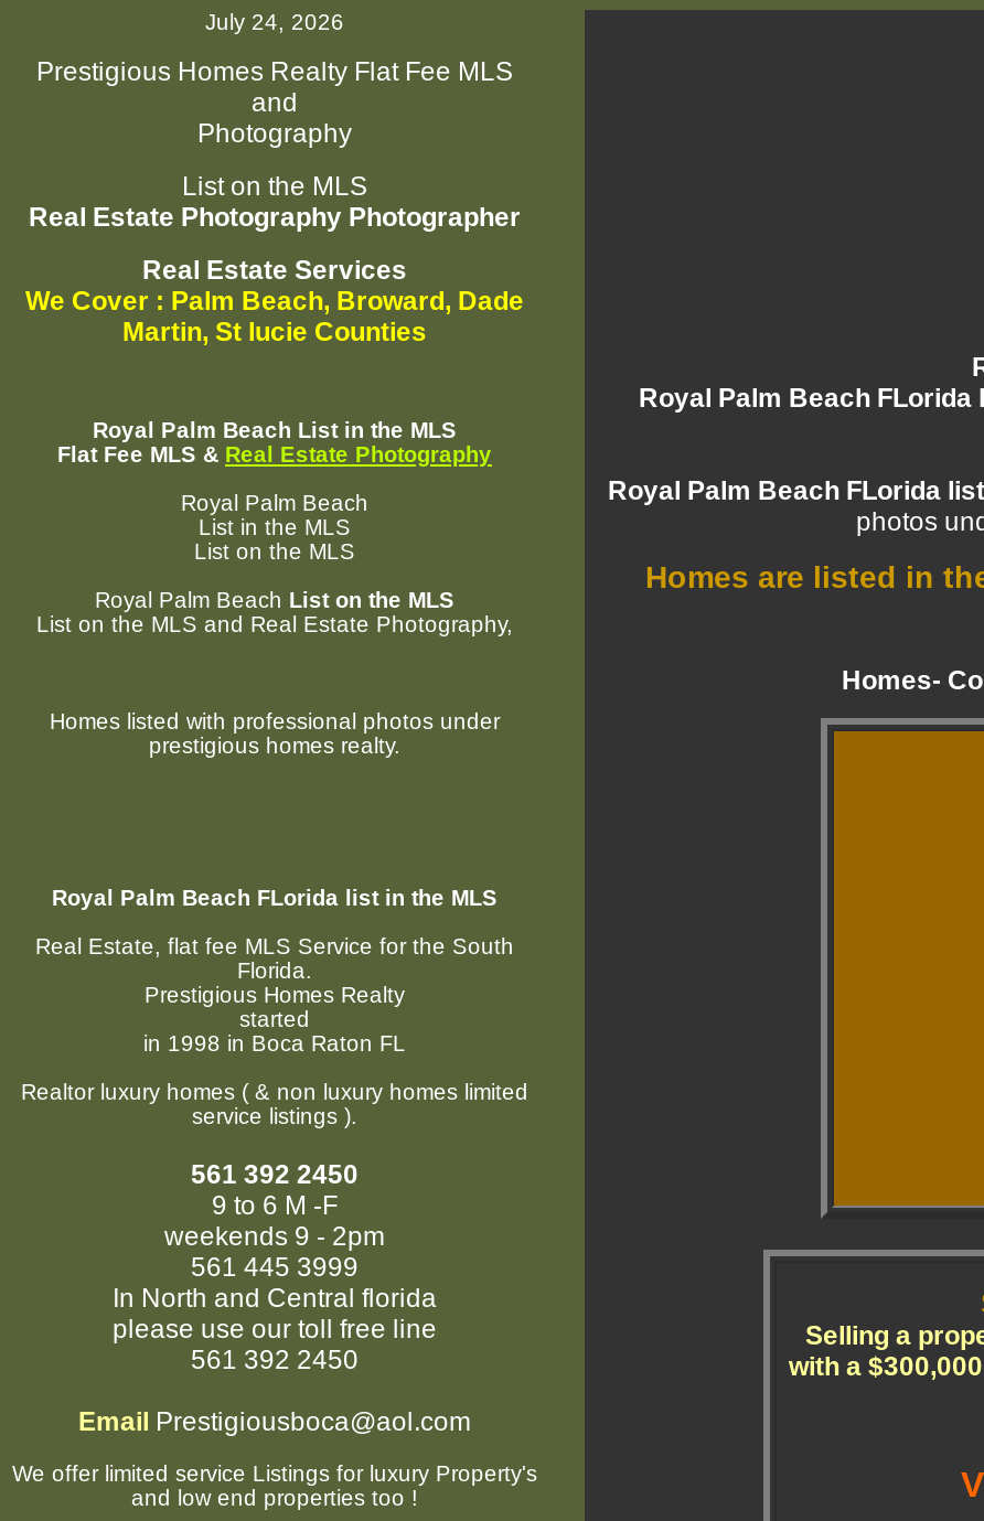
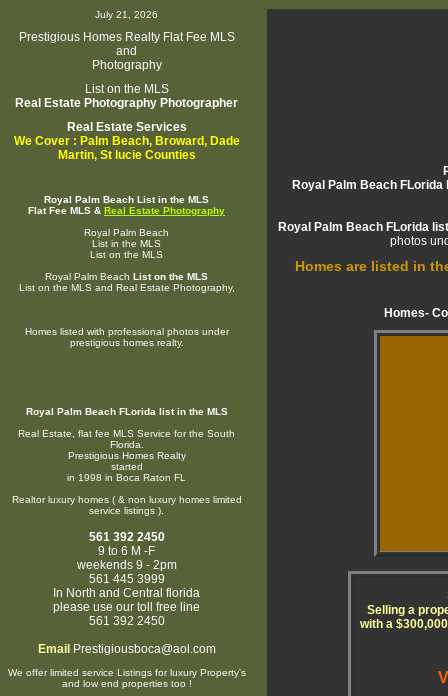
- July 24, 2026
+ July 21, 2026
